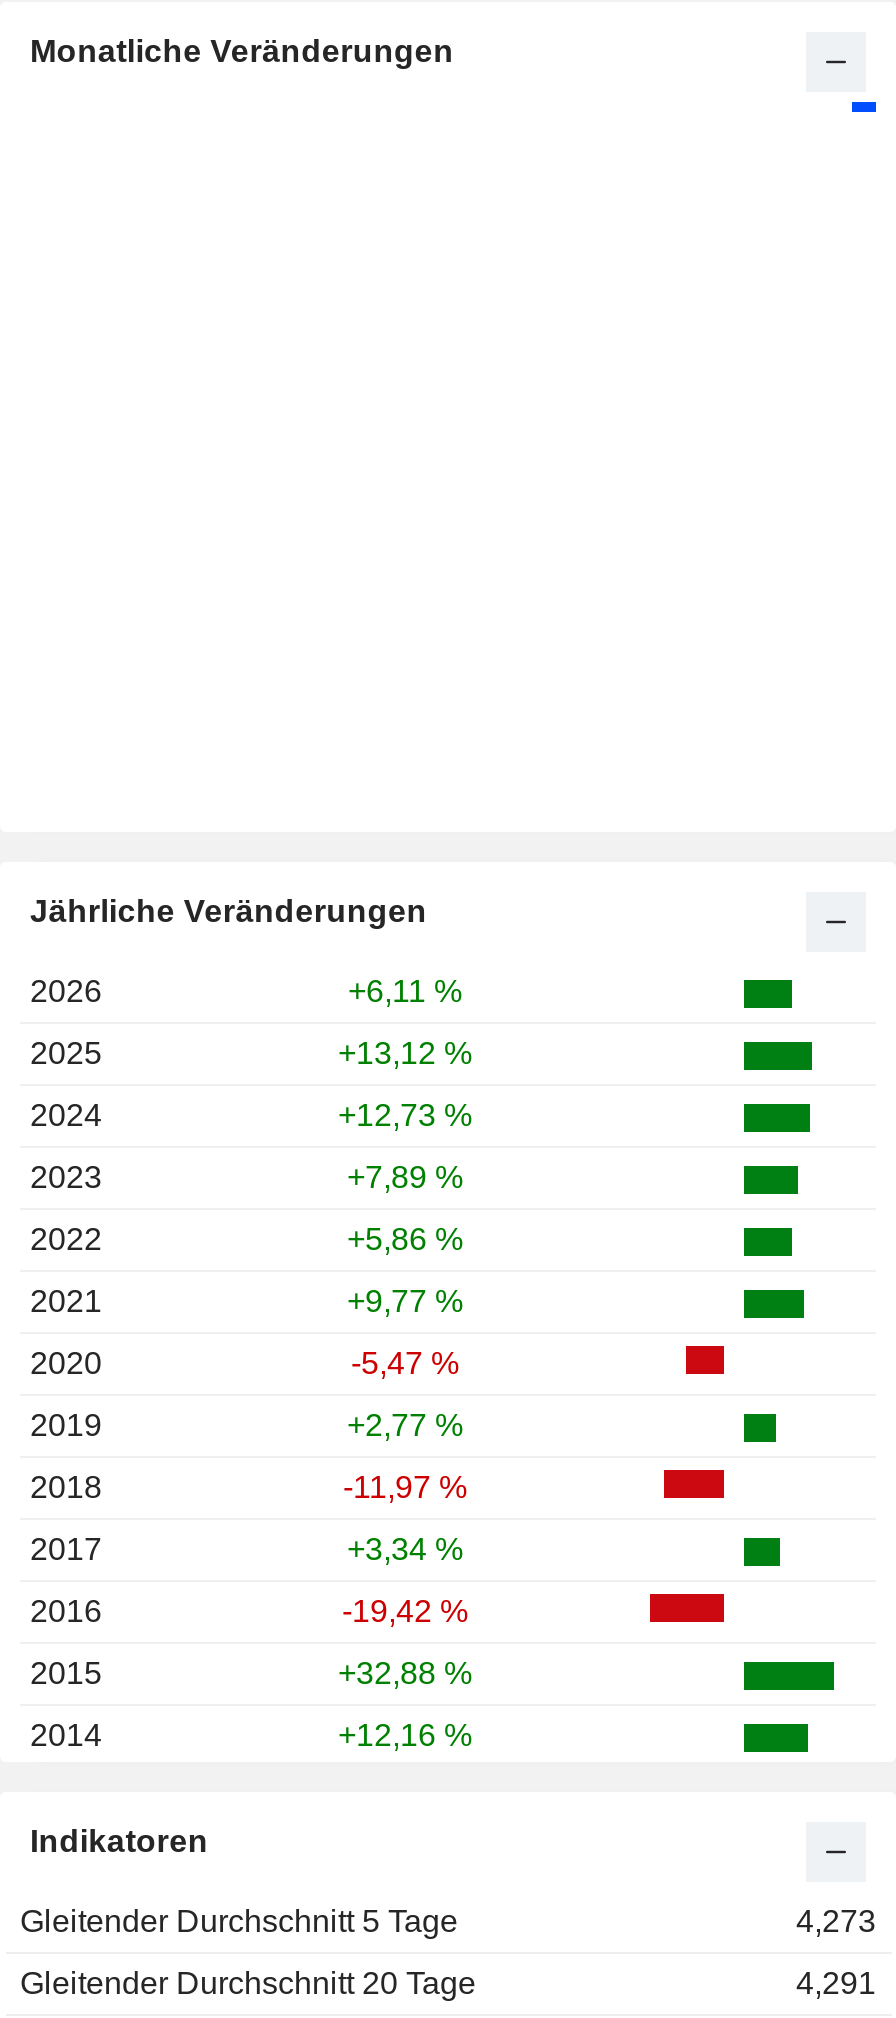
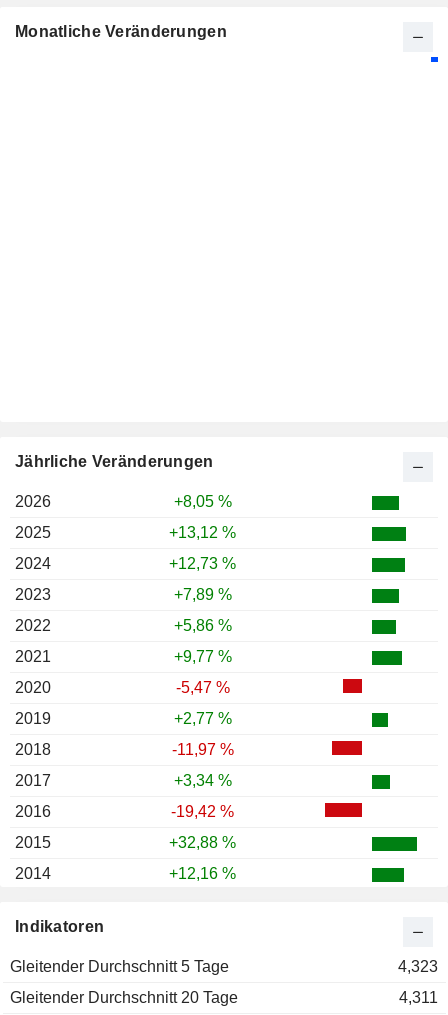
- +6,11 %
+ +8,05 %

- 4,273
+ 4,323

- 4,291
+ 4,311
